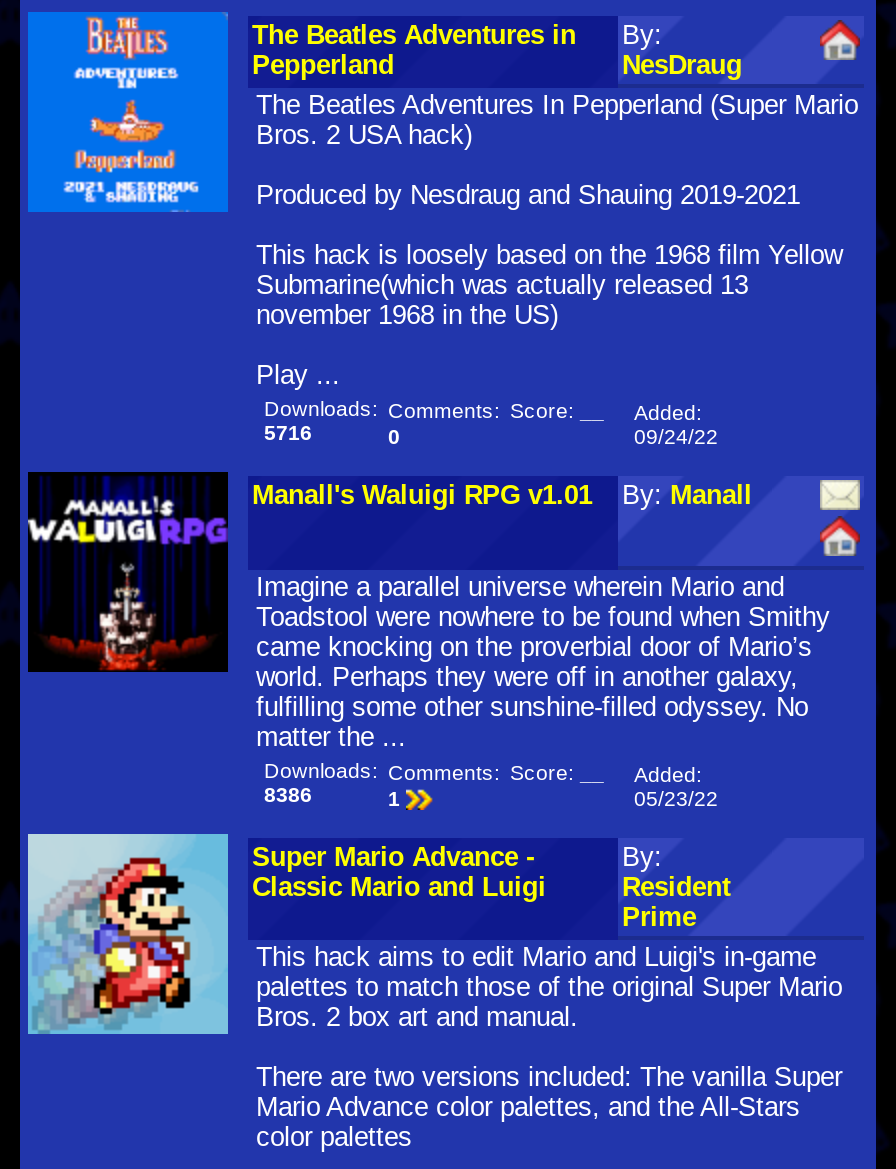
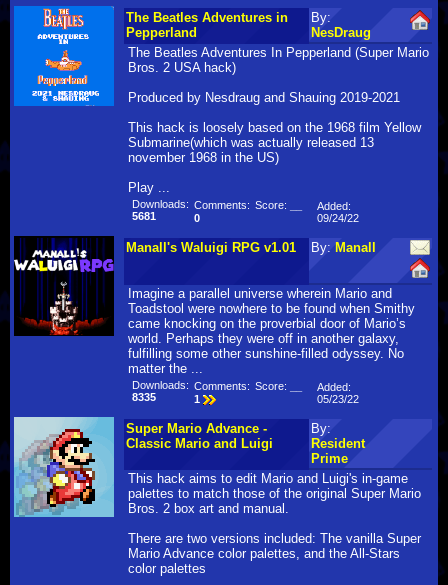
- 5716
+ 5681

- 8386
+ 8335
